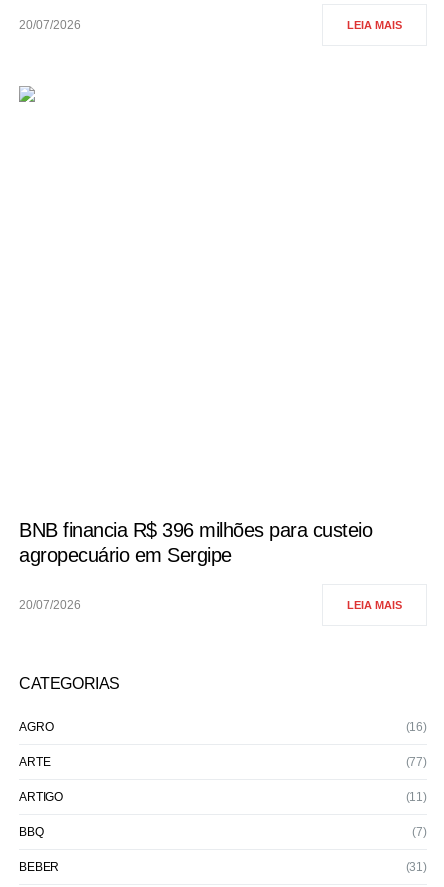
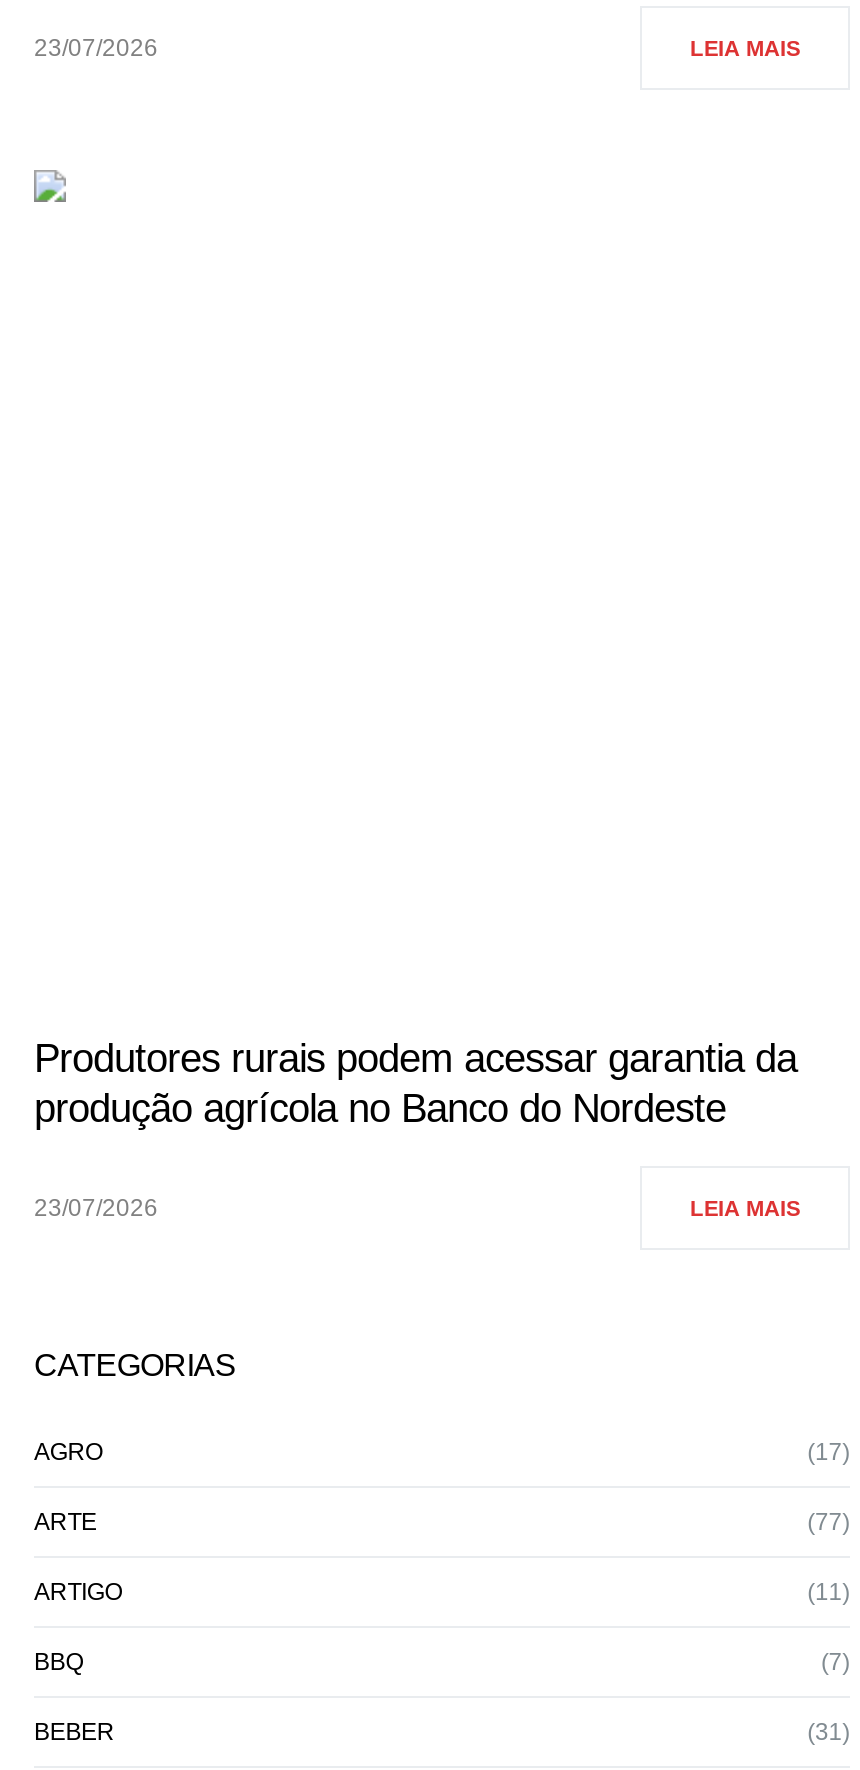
- 20/07/2026
+ 23/07/2026

- BNB financia R$ 396 milhões para custeio
- agropecuário em Sergipe
+ Produtores rurais podem acessar garantia da
+ produção agrícola no Banco do Nordeste

- 20/07/2026
+ 23/07/2026

- (16)
+ (17)
